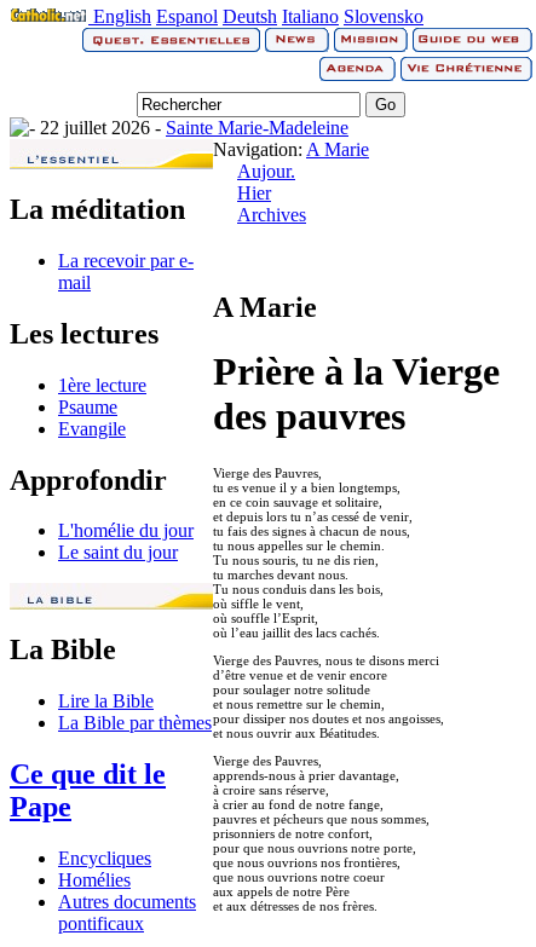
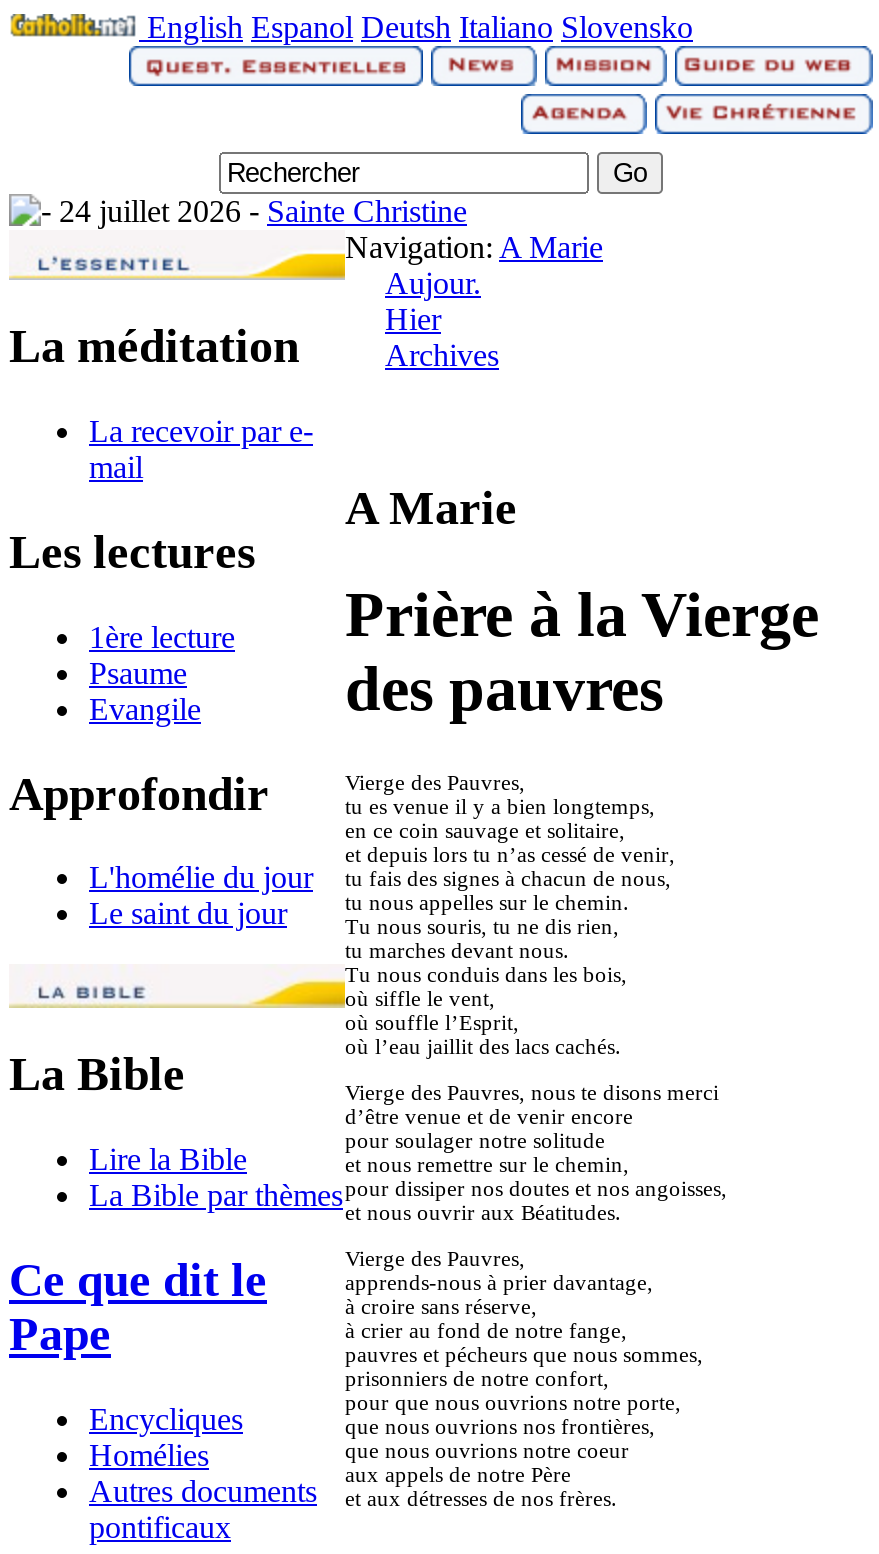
- 22 juillet 2026 -Sainte Marie-Madeleine
+ 24 juillet 2026 -Sainte Christine
